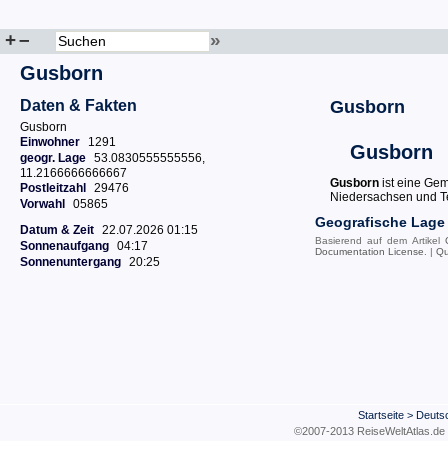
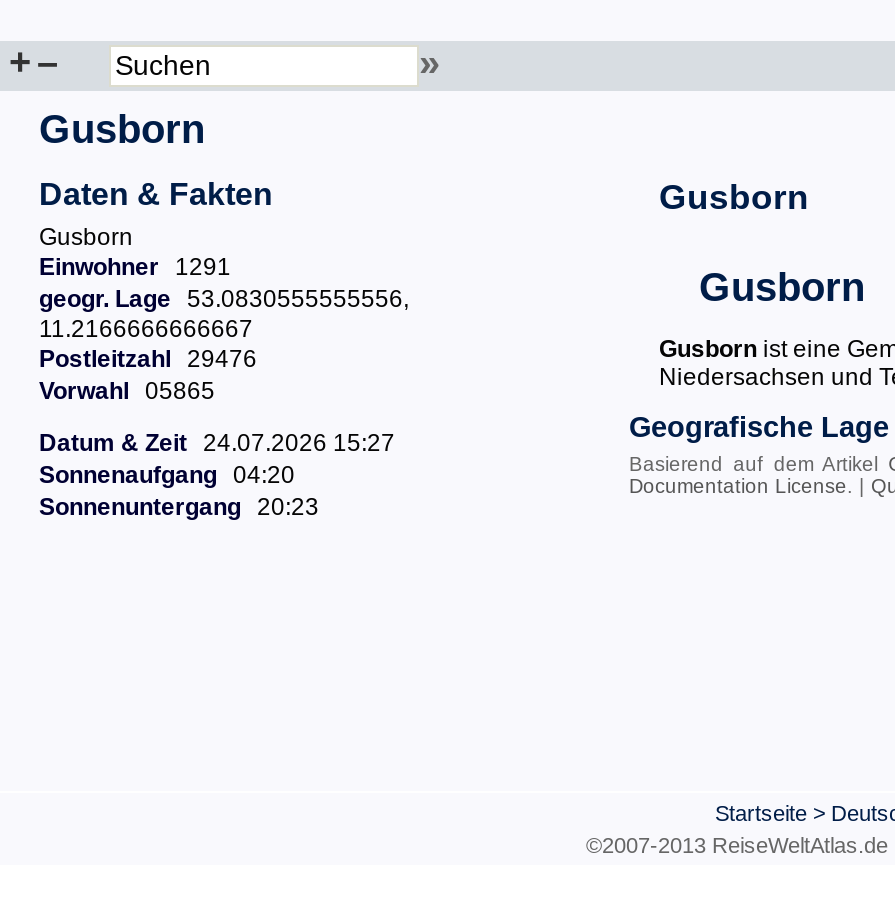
- Datum & Zeit 22.07.2026 01:15
+ Datum & Zeit 24.07.2026 15:27

- Sonnenaufgang 04:17
+ Sonnenaufgang 04:20

- Sonnenuntergang 20:25
+ Sonnenuntergang 20:23
